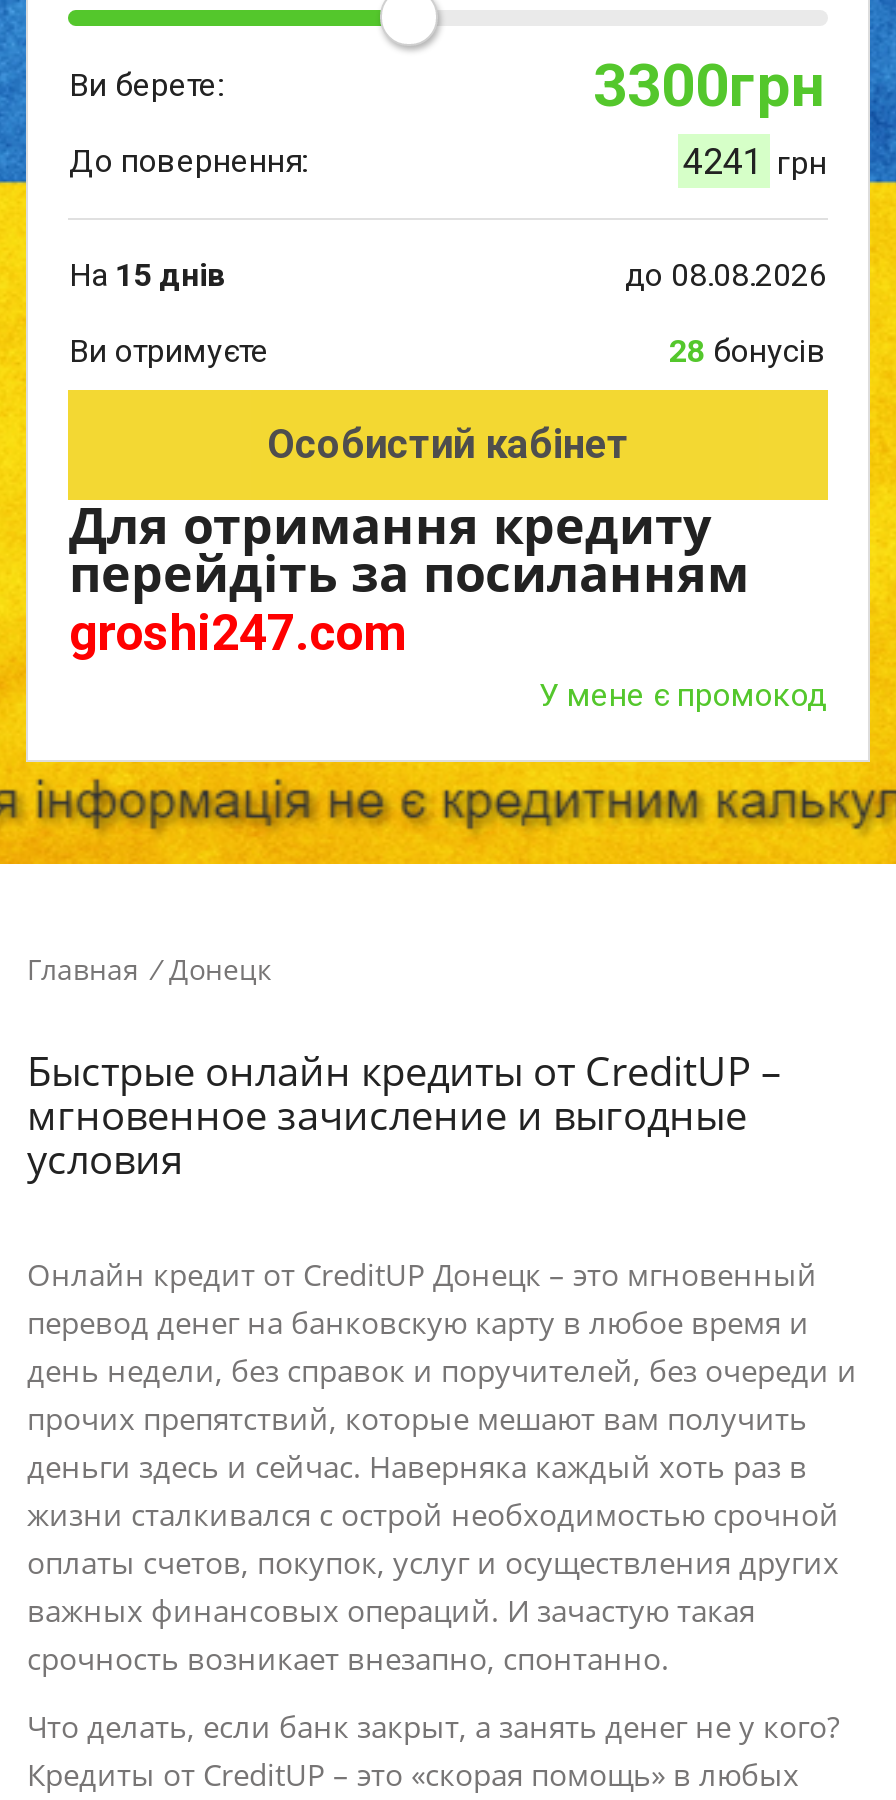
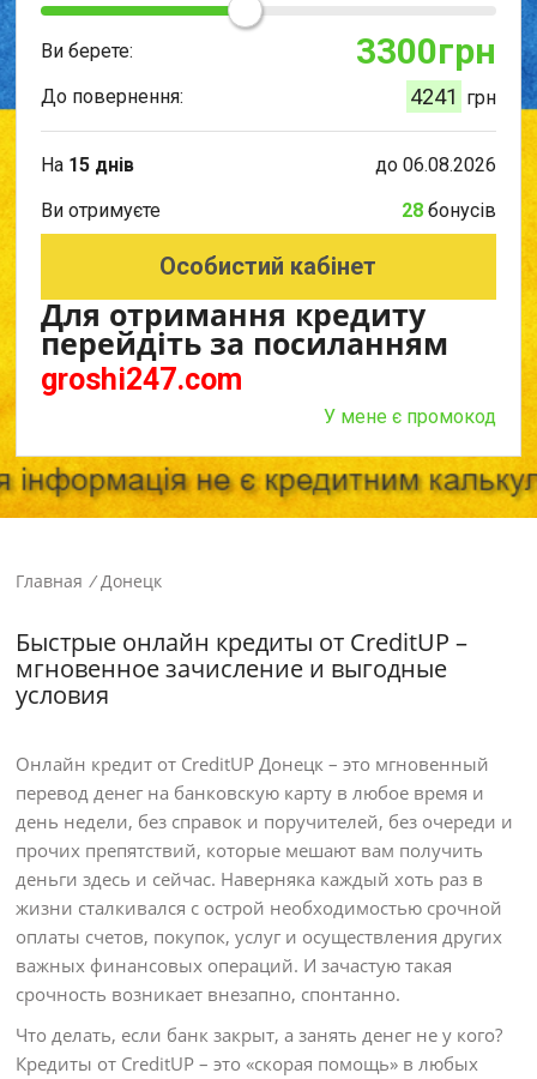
- до 08.08.2026
+ до 06.08.2026
